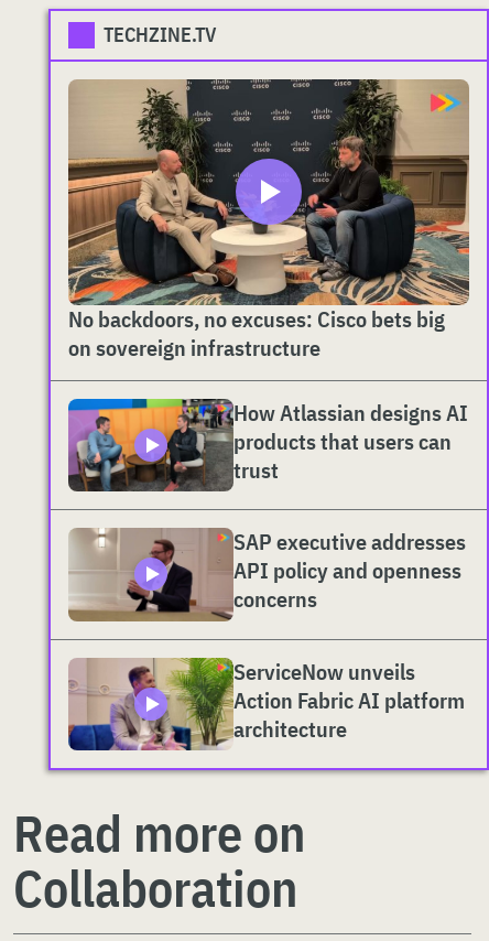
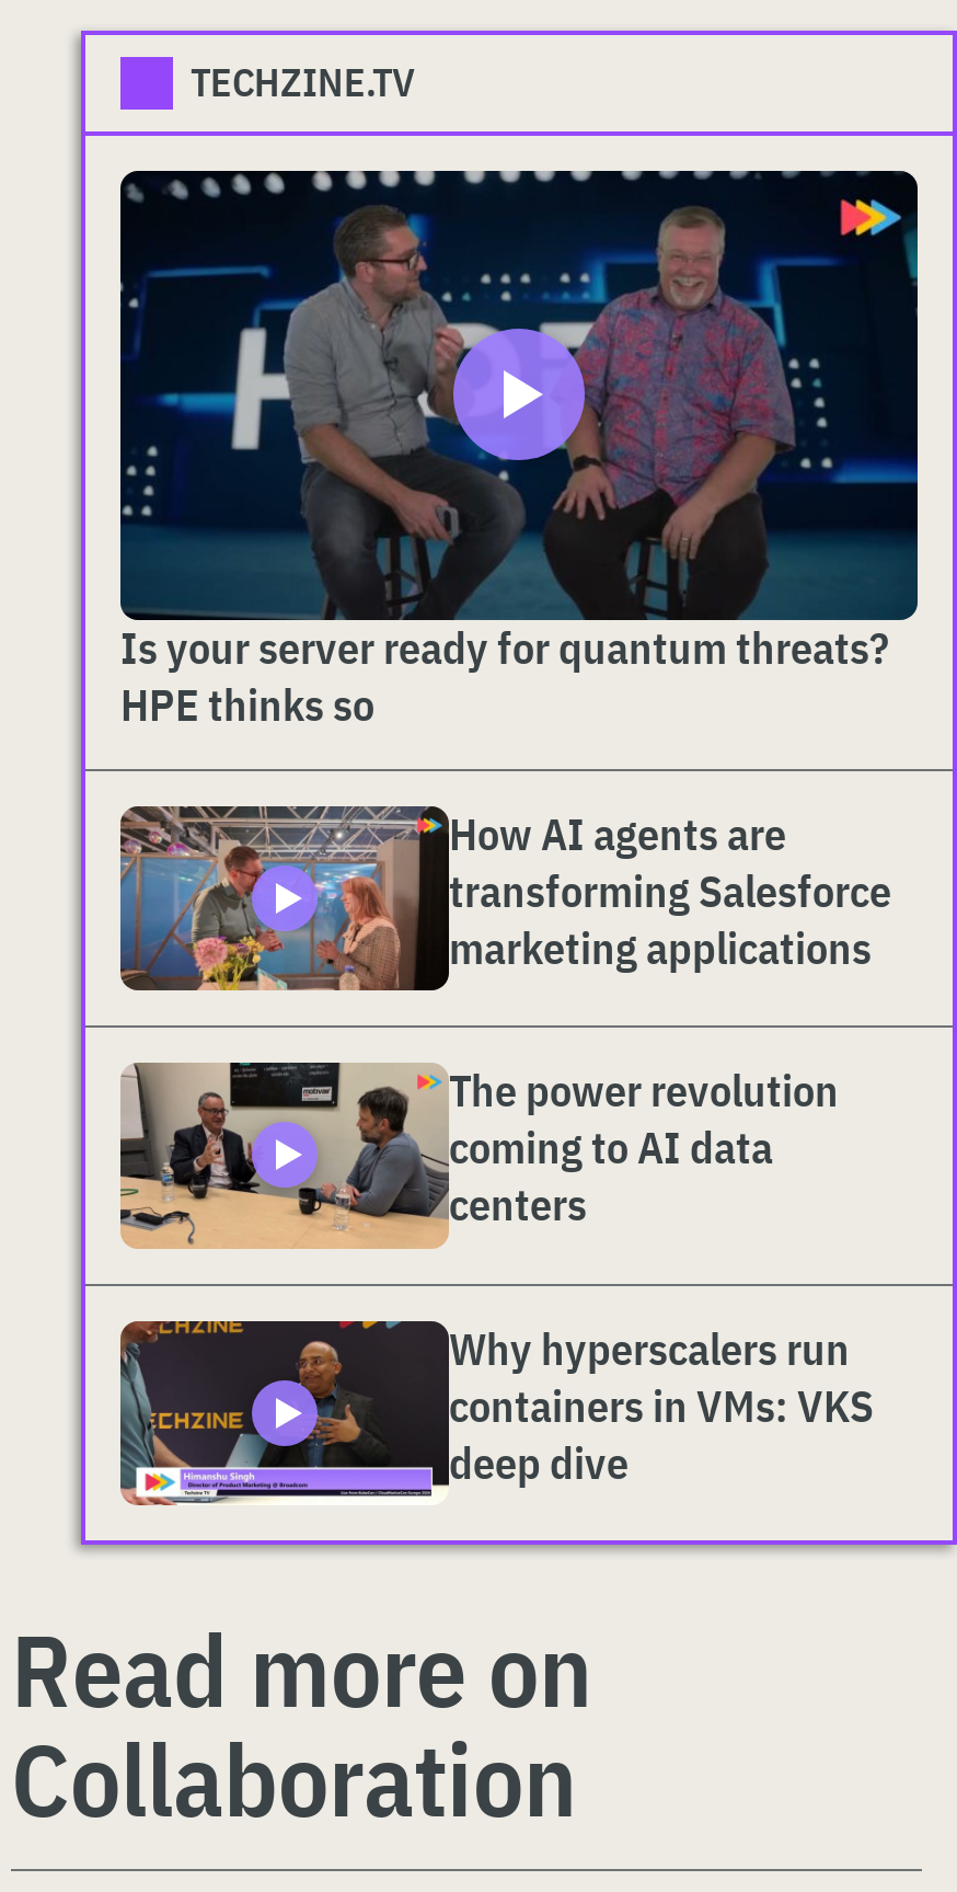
- [image]
- No backdoors, no excuses: Cisco bets big
- on sovereign infrastructure
+ [image]
+ Is your server ready for quantum threats?
+ HPE thinks so

- [image]
- How Atlassian designs AI
- products that users can
- trust
+ [image]
+ How AI agents are
+ transforming Salesforce
+ marketing applications

- [image]
- SAP executive addresses
- API policy and openness
- concerns
+ [image]
+ The power revolution
+ coming to AI data
+ centers

- [image]
- ServiceNow unveils
- Action Fabric AI platform
- architecture
+ [image]
+ Why hyperscalers run
+ containers in VMs: VKS
+ deep dive
